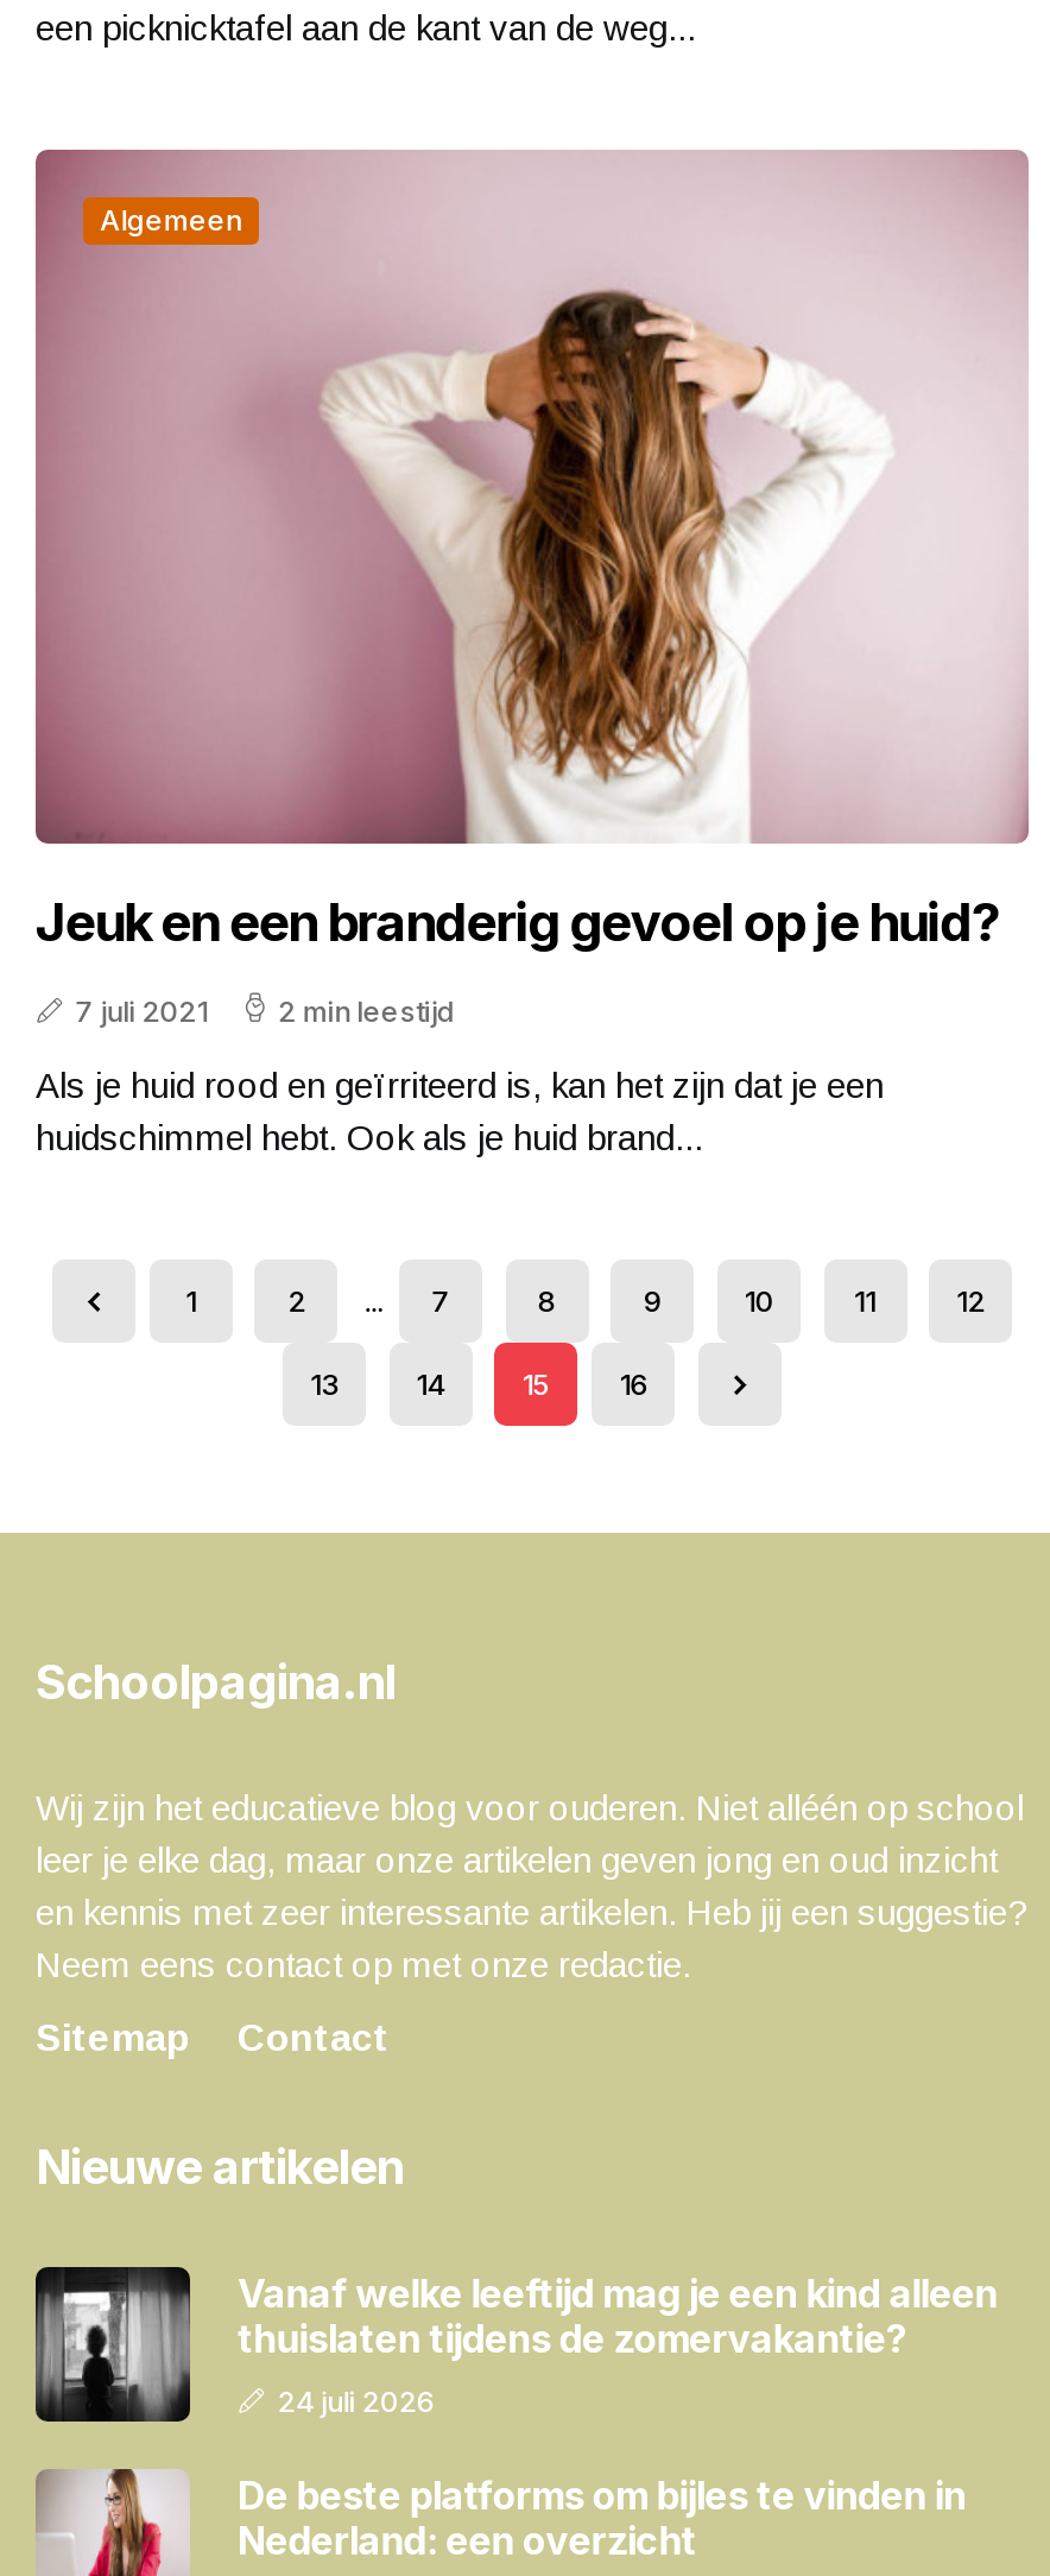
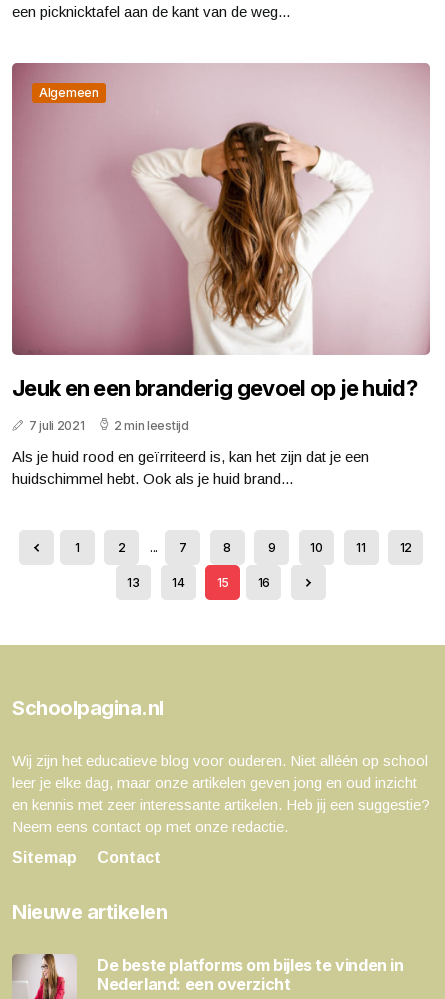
- [image]
- Vanaf welke leeftijd mag je een kind alleen
- thuislaten tijdens de zomervakantie?
- 24 juli 2026
